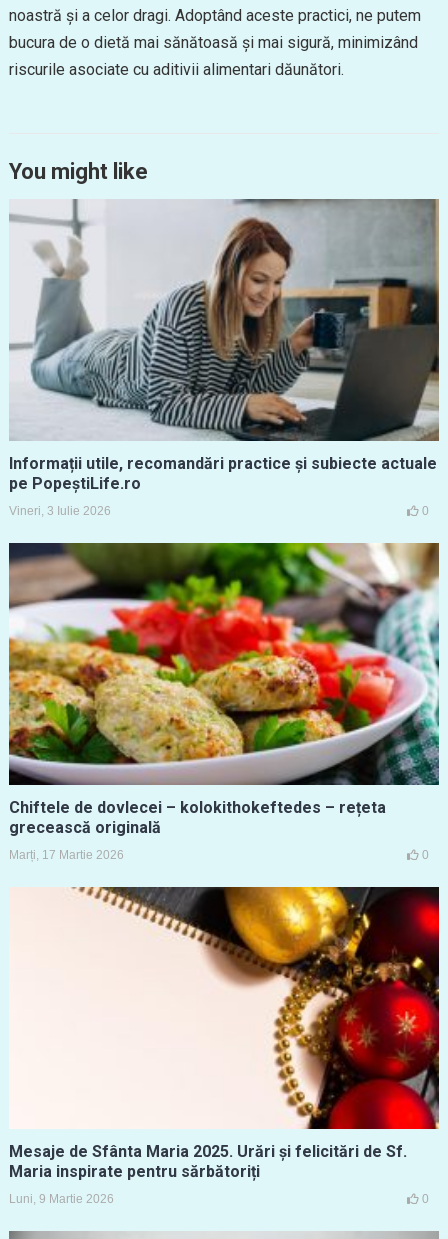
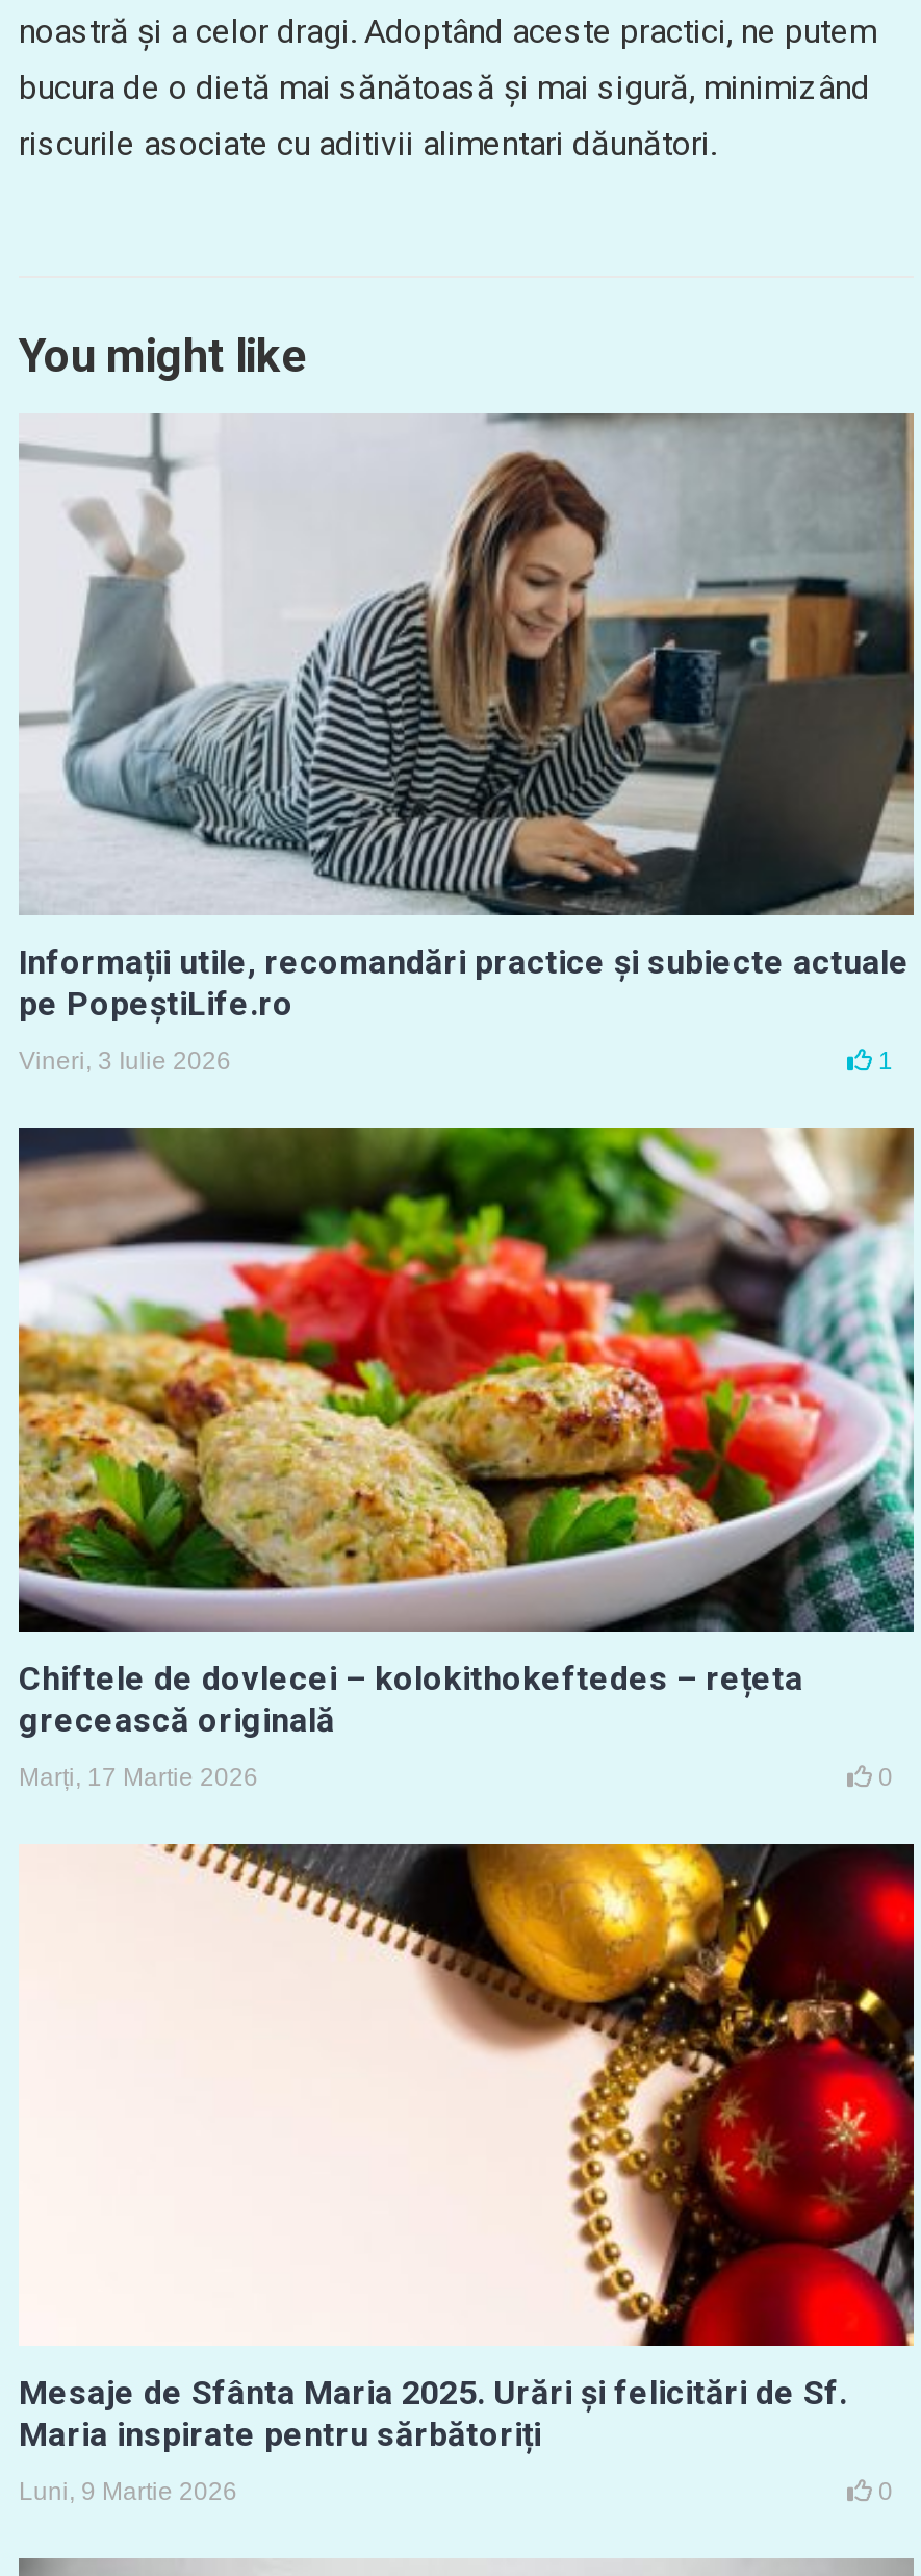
- 0
+ 1
